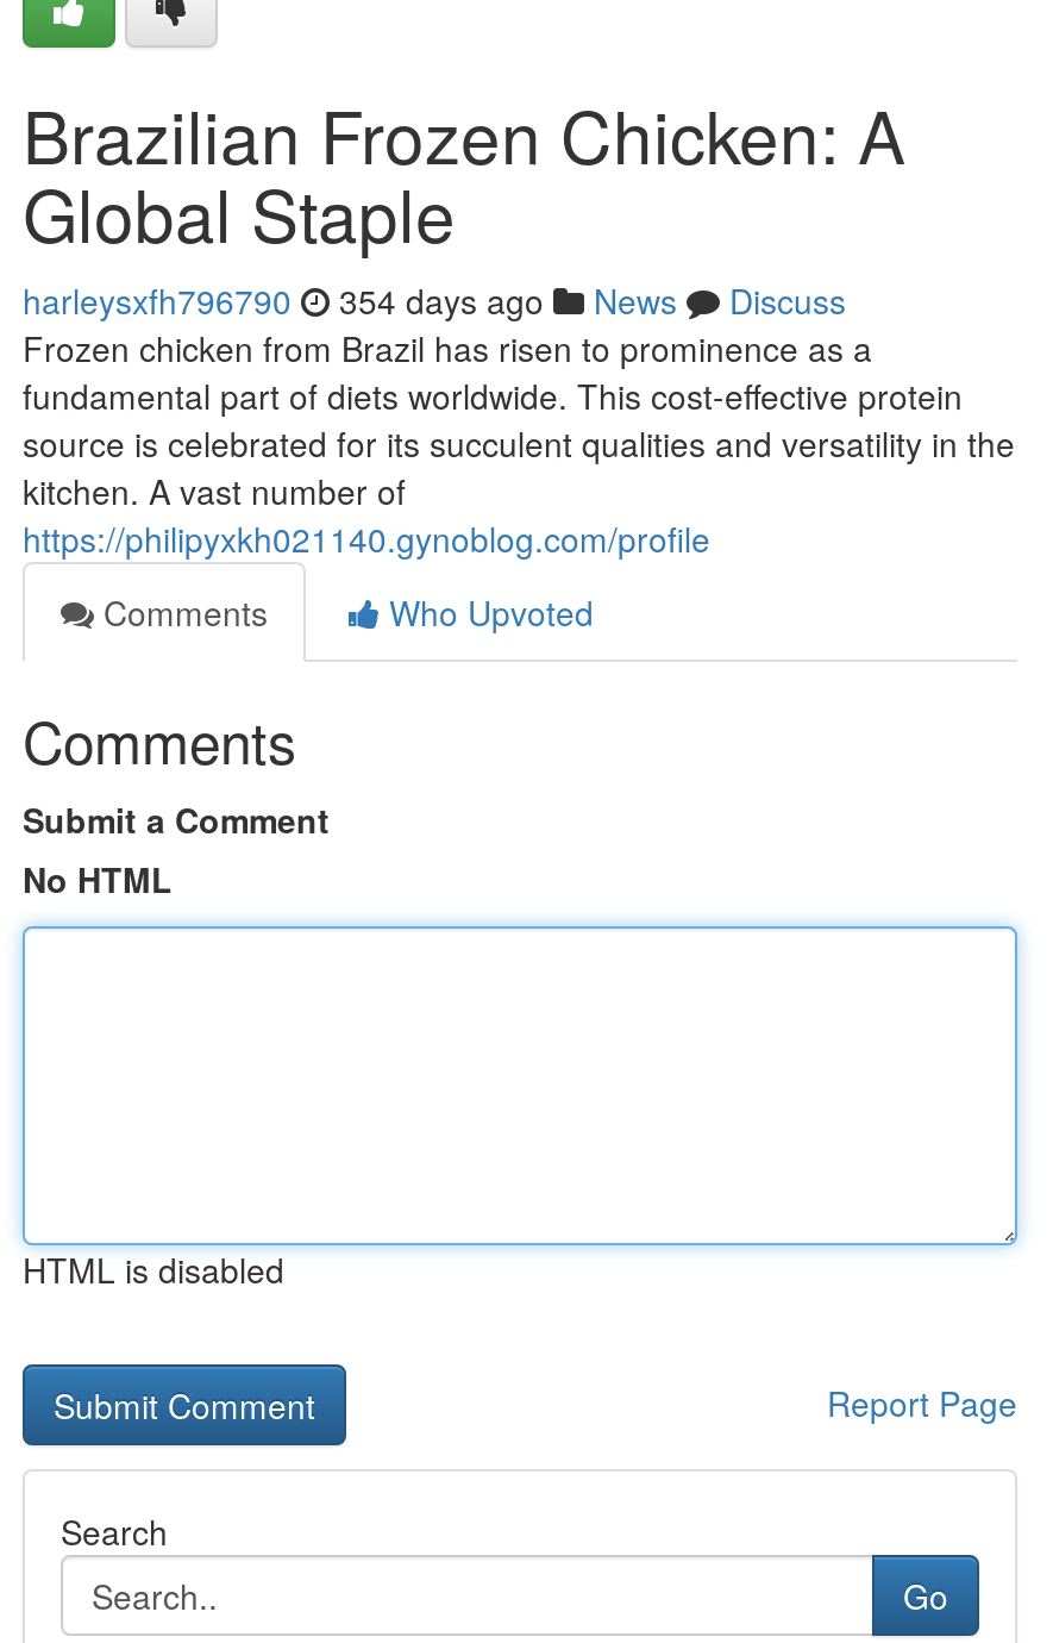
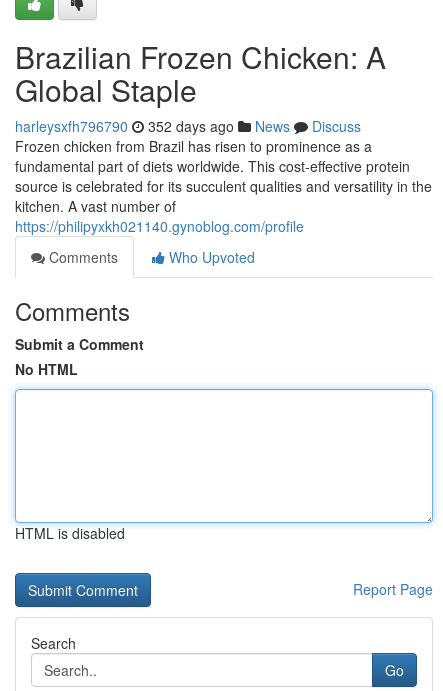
- harleysxfh796790 354 days ago News Discuss
+ harleysxfh796790 352 days ago News Discuss
